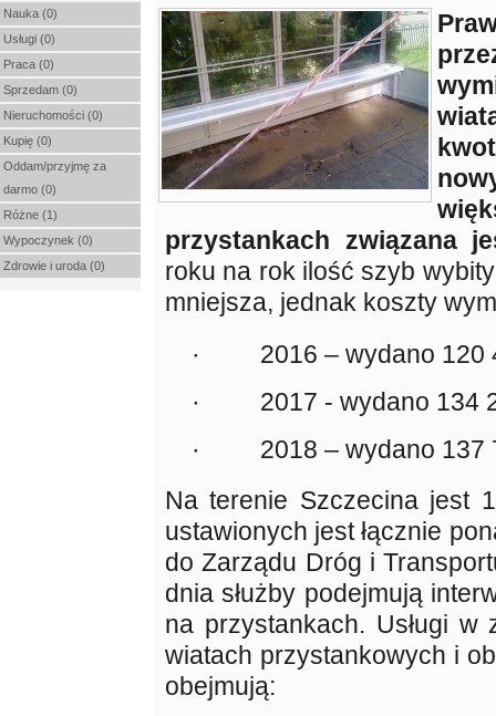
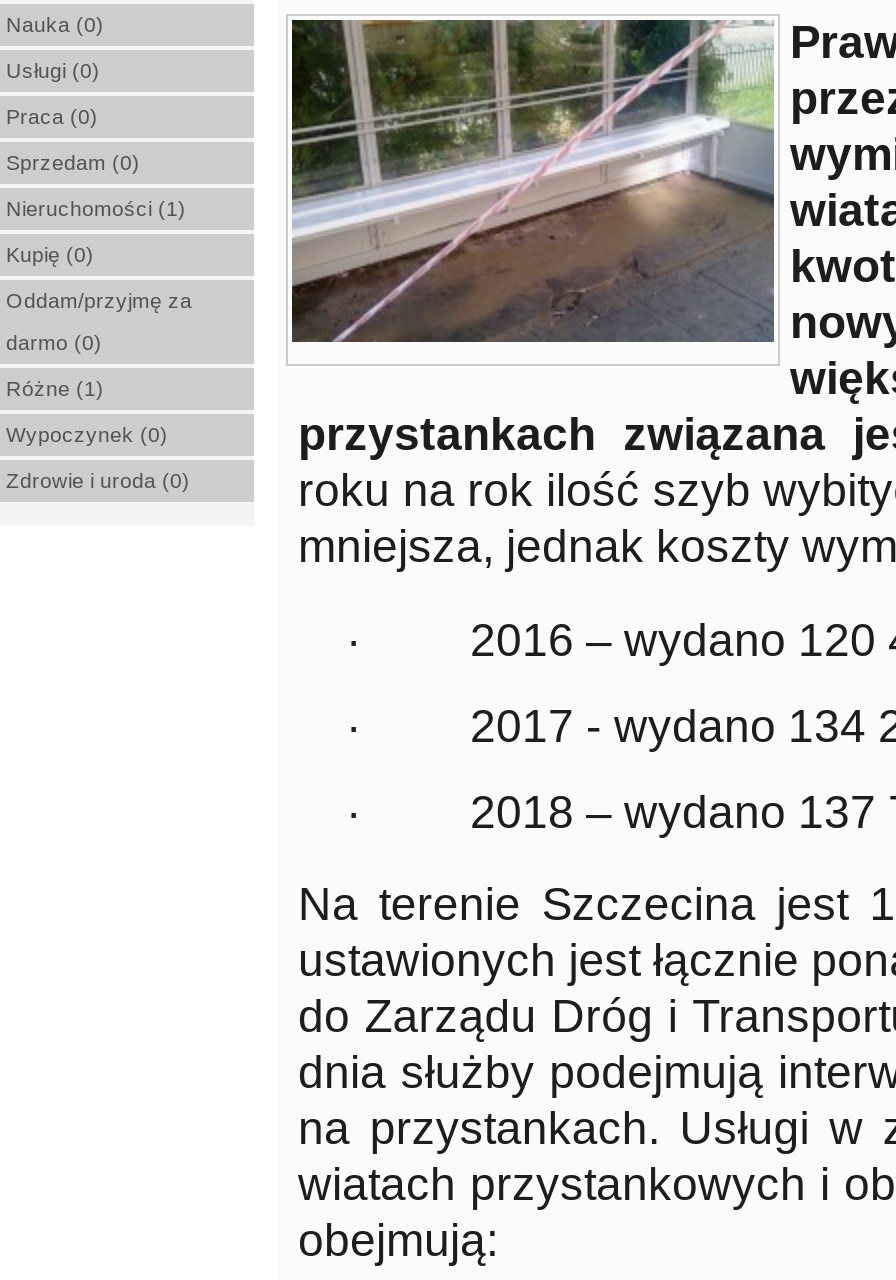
- Nieruchomości (0)
+ Nieruchomości (1)
